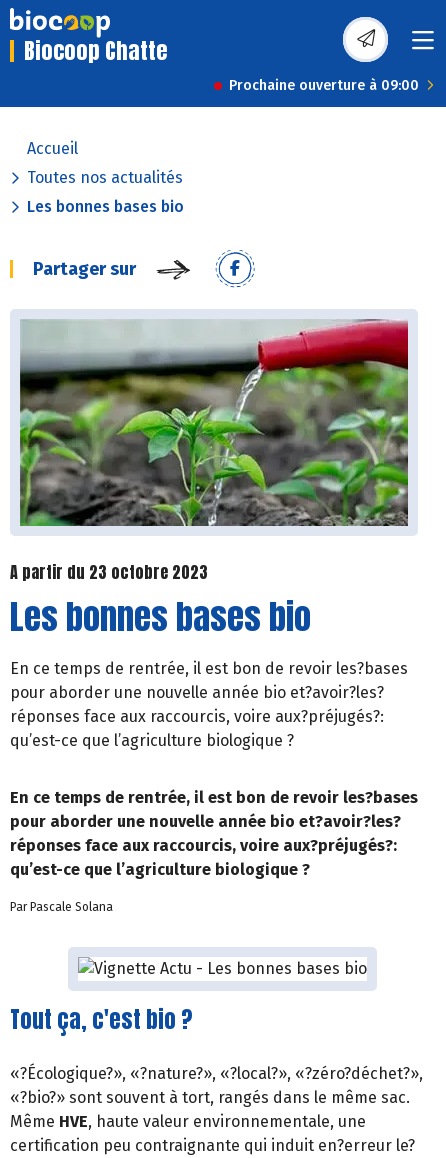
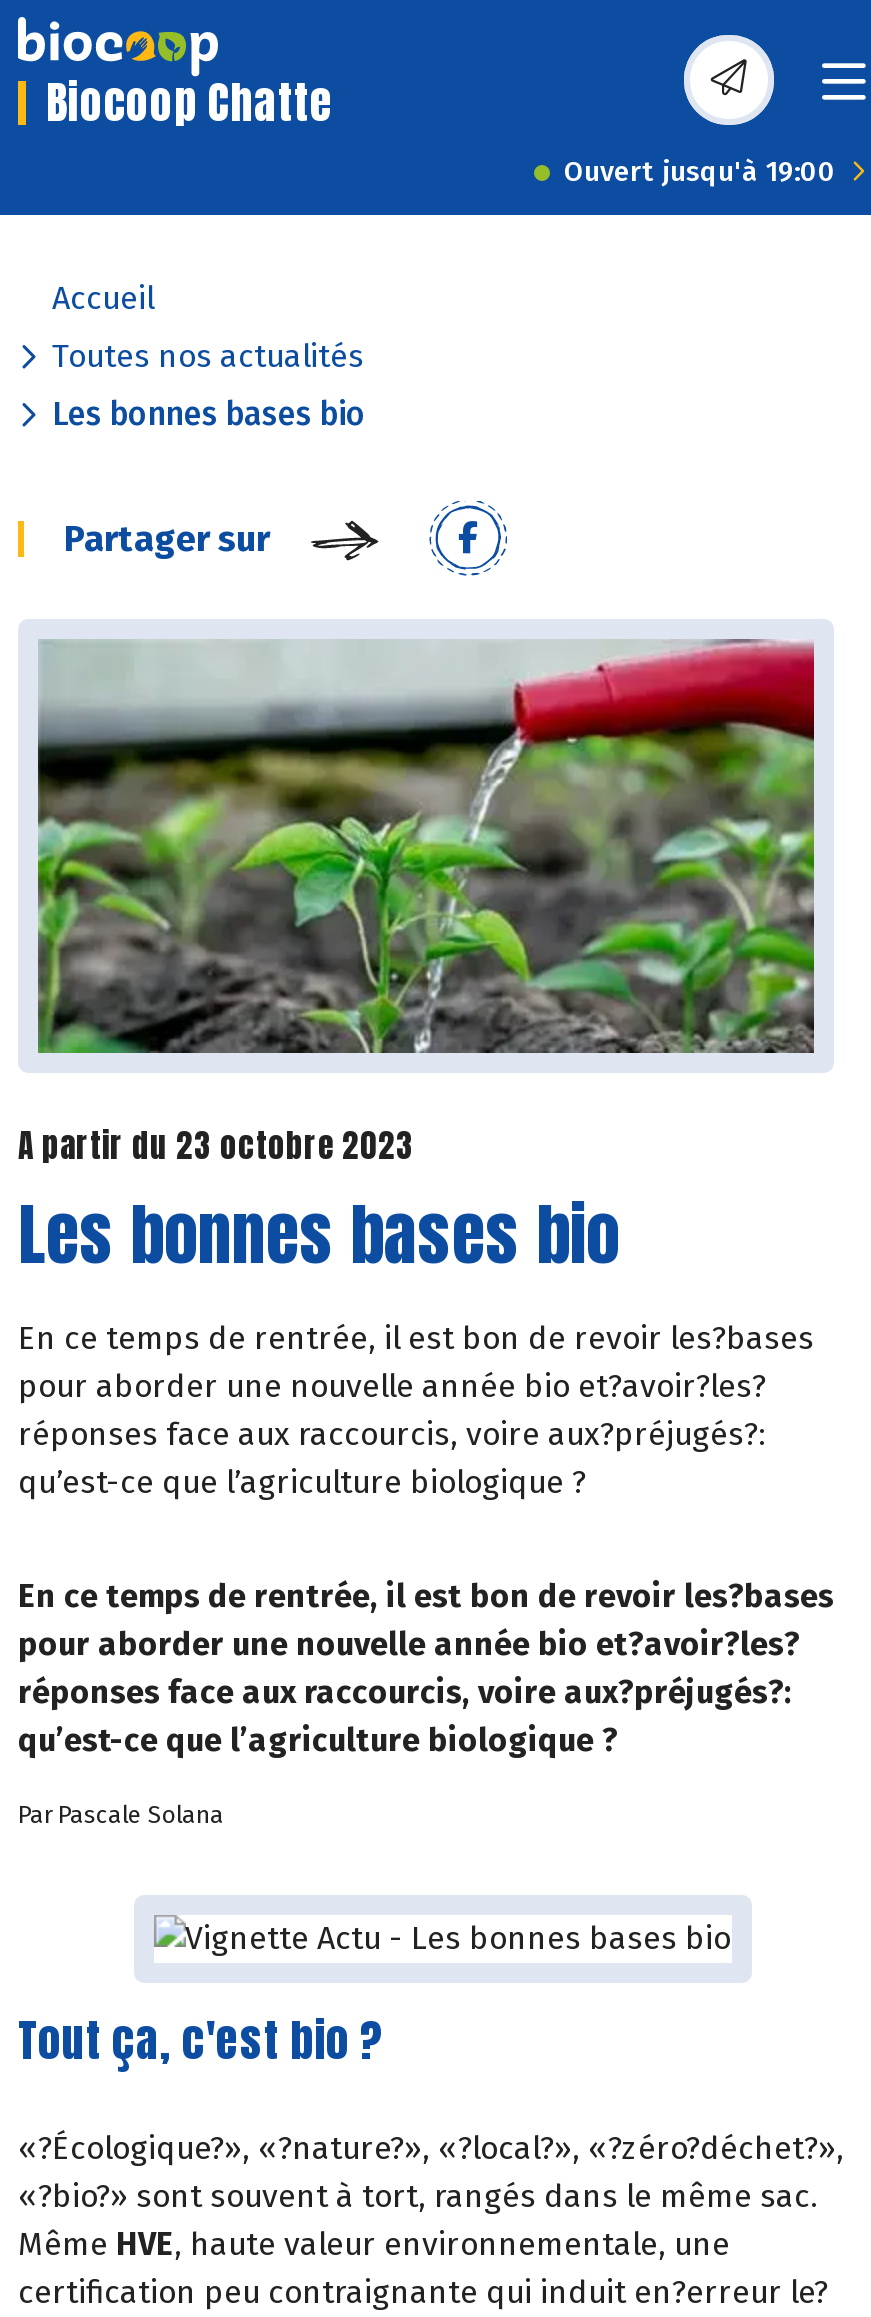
- Prochaine ouverture à 09:00
+ Ouvert jusqu'à 19:00
